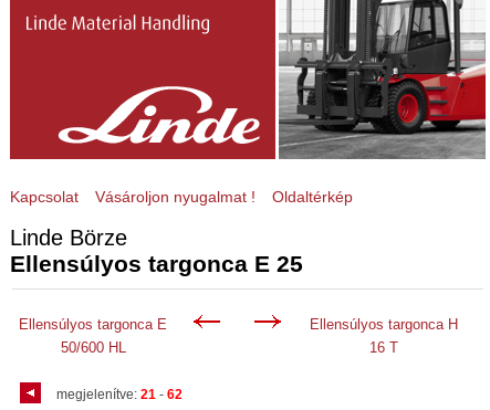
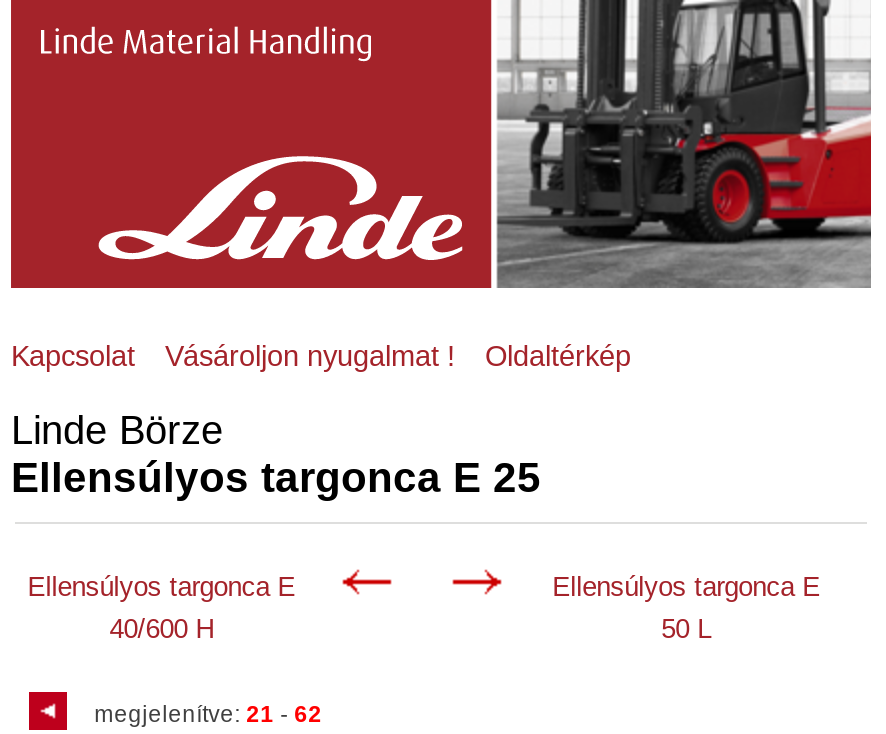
- Ellensúlyos targonca H
- 16 T
+ Ellensúlyos targonca E
+ 50 L

- 50/600 HL
+ 40/600 H
